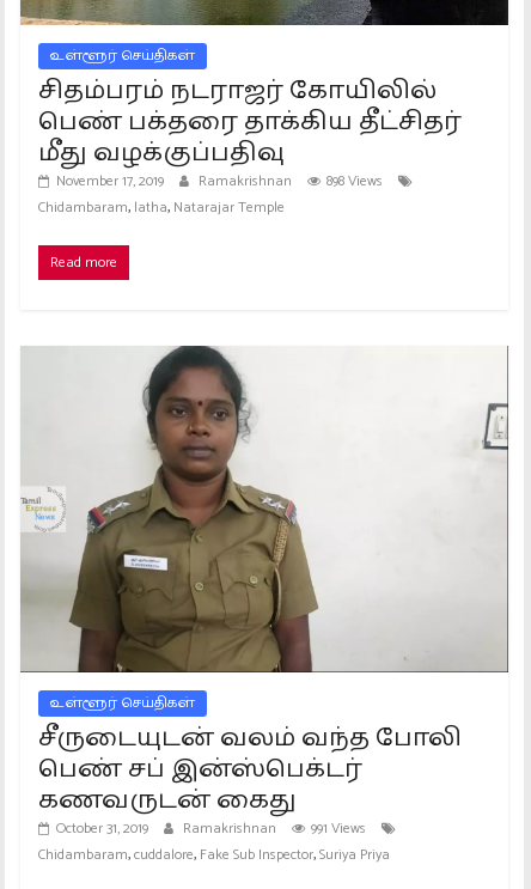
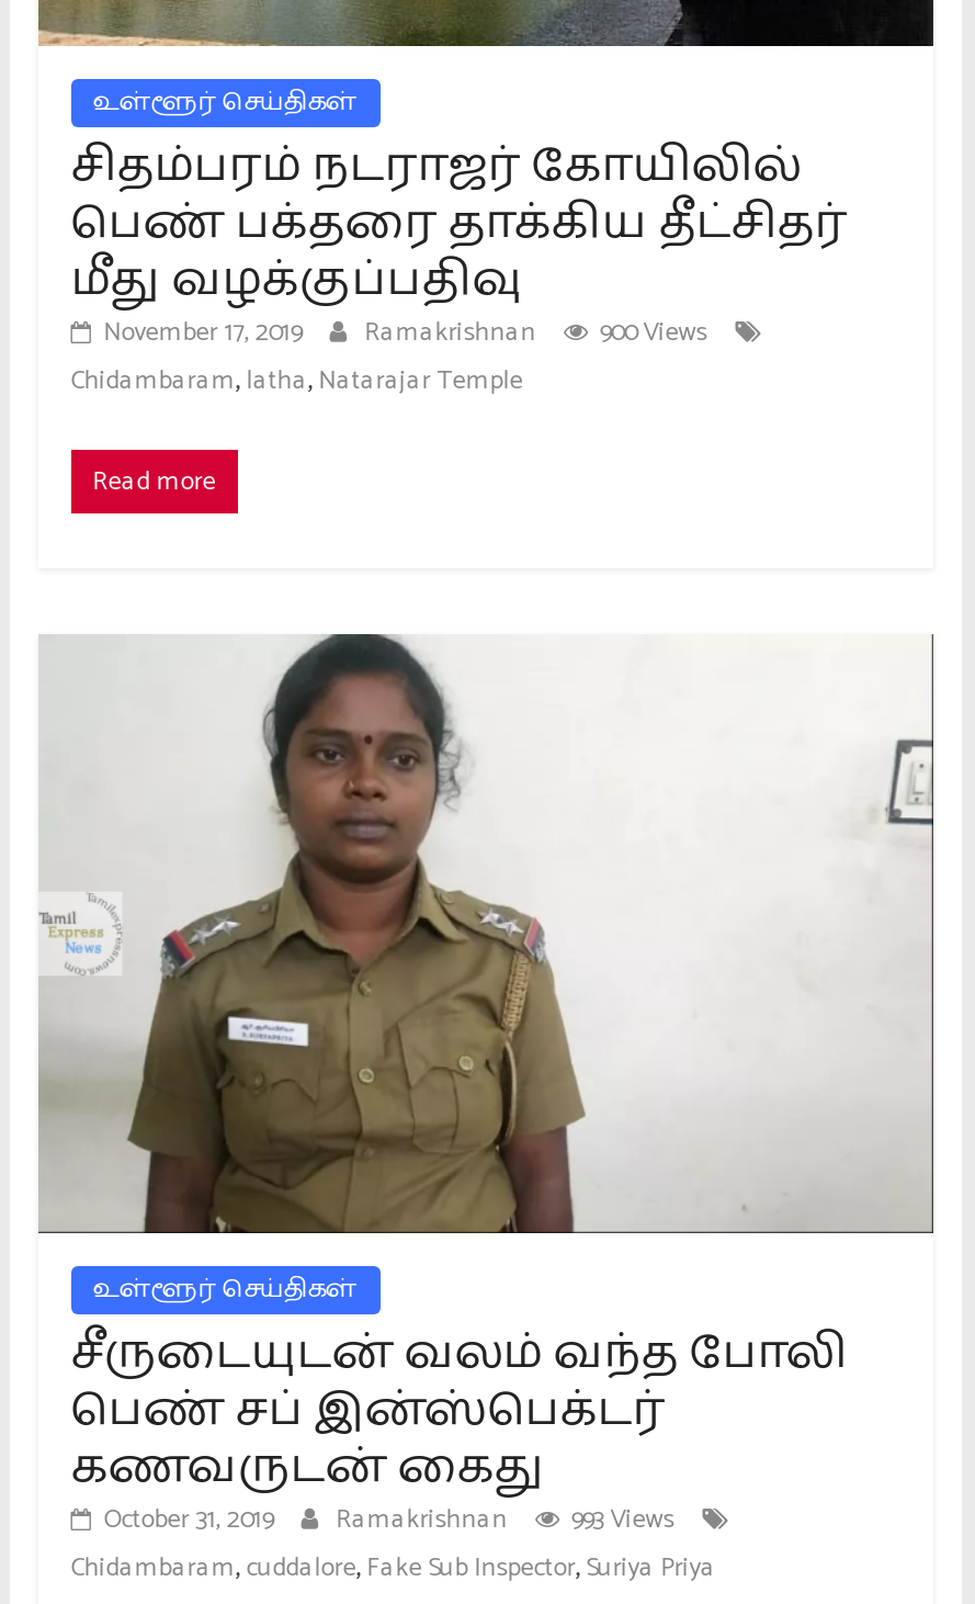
- November 17, 2019 Ramakrishnan 898 Views
+ November 17, 2019 Ramakrishnan 900 Views

- October 31, 2019 Ramakrishnan 991 Views
+ October 31, 2019 Ramakrishnan 993 Views
